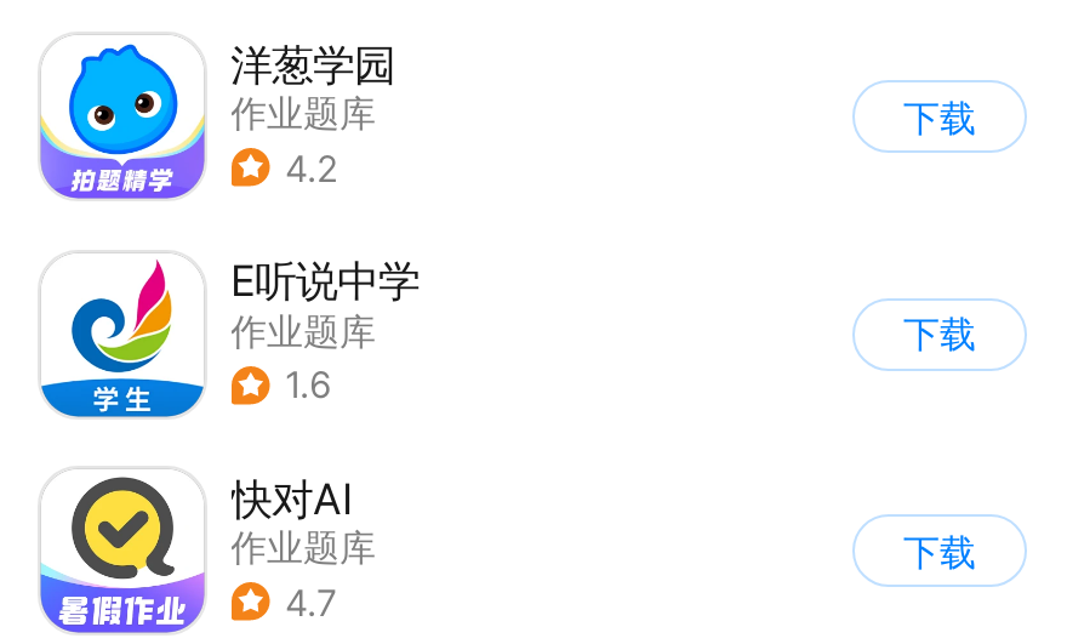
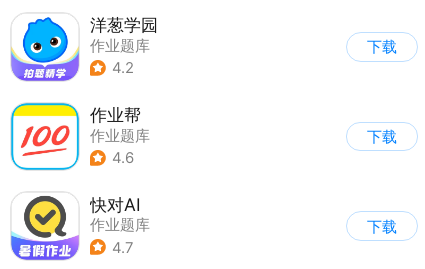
- [image]
- E听说中学
+ [image]
+ 作业帮

- 1.6
+ 4.6
